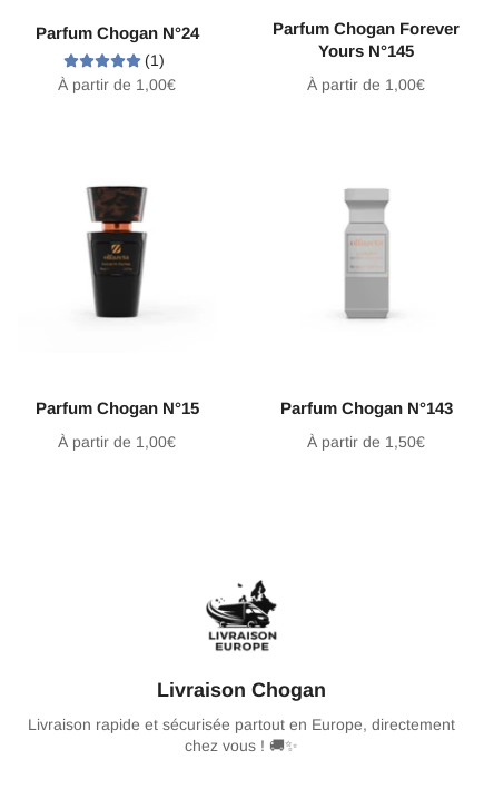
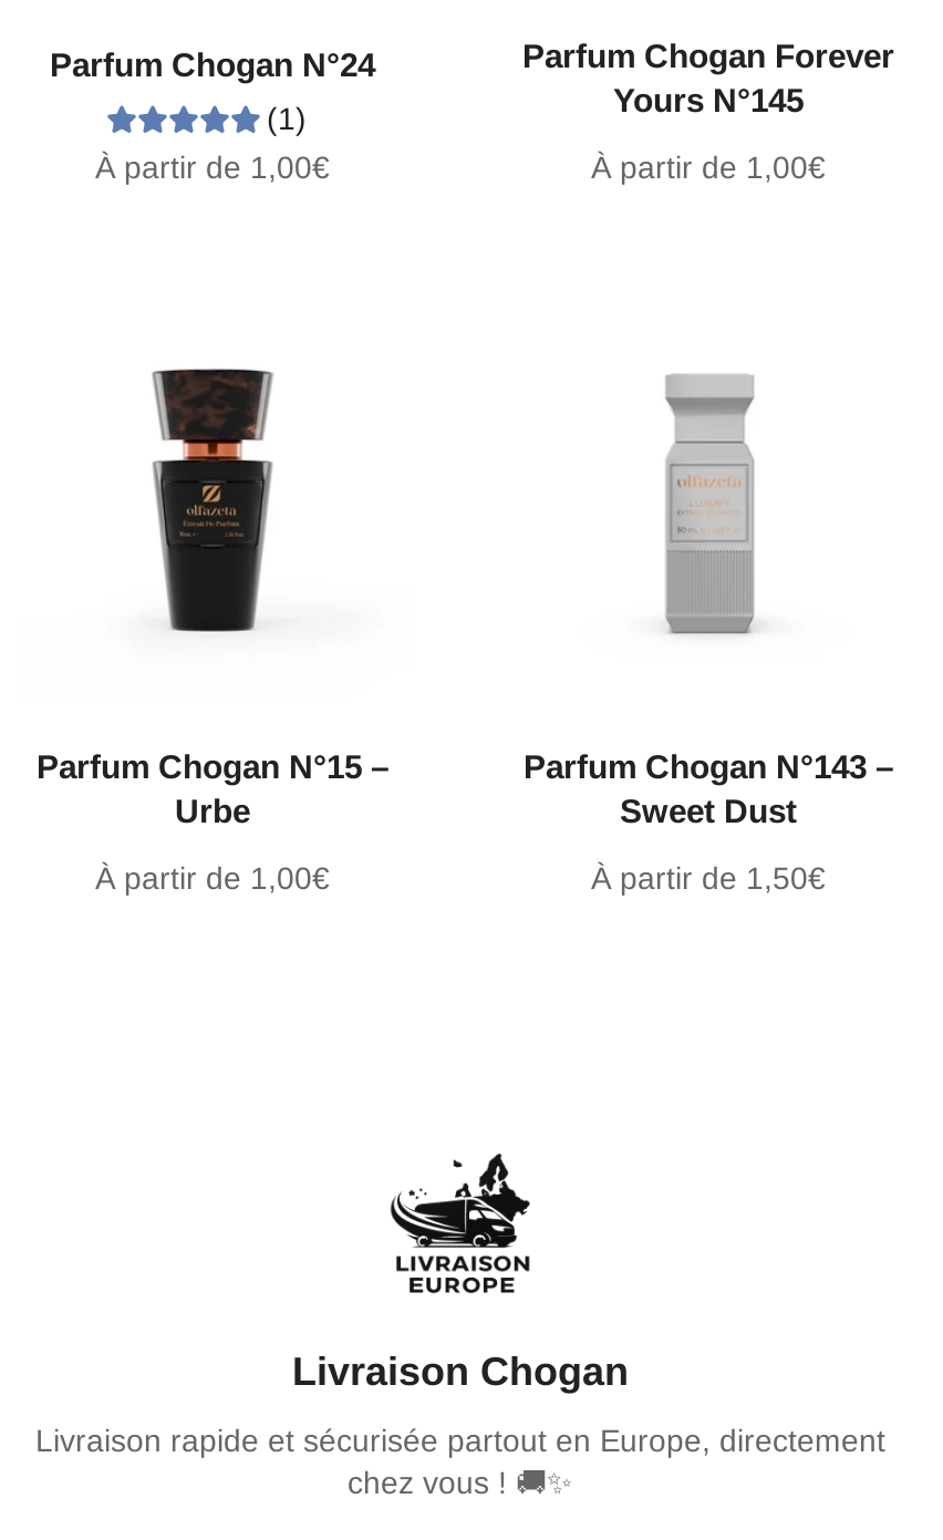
- Parfum Chogan N°15
+ Parfum Chogan N°15 –
+ Urbe

- Parfum Chogan N°143
+ Parfum Chogan N°143 –
+ Sweet Dust
